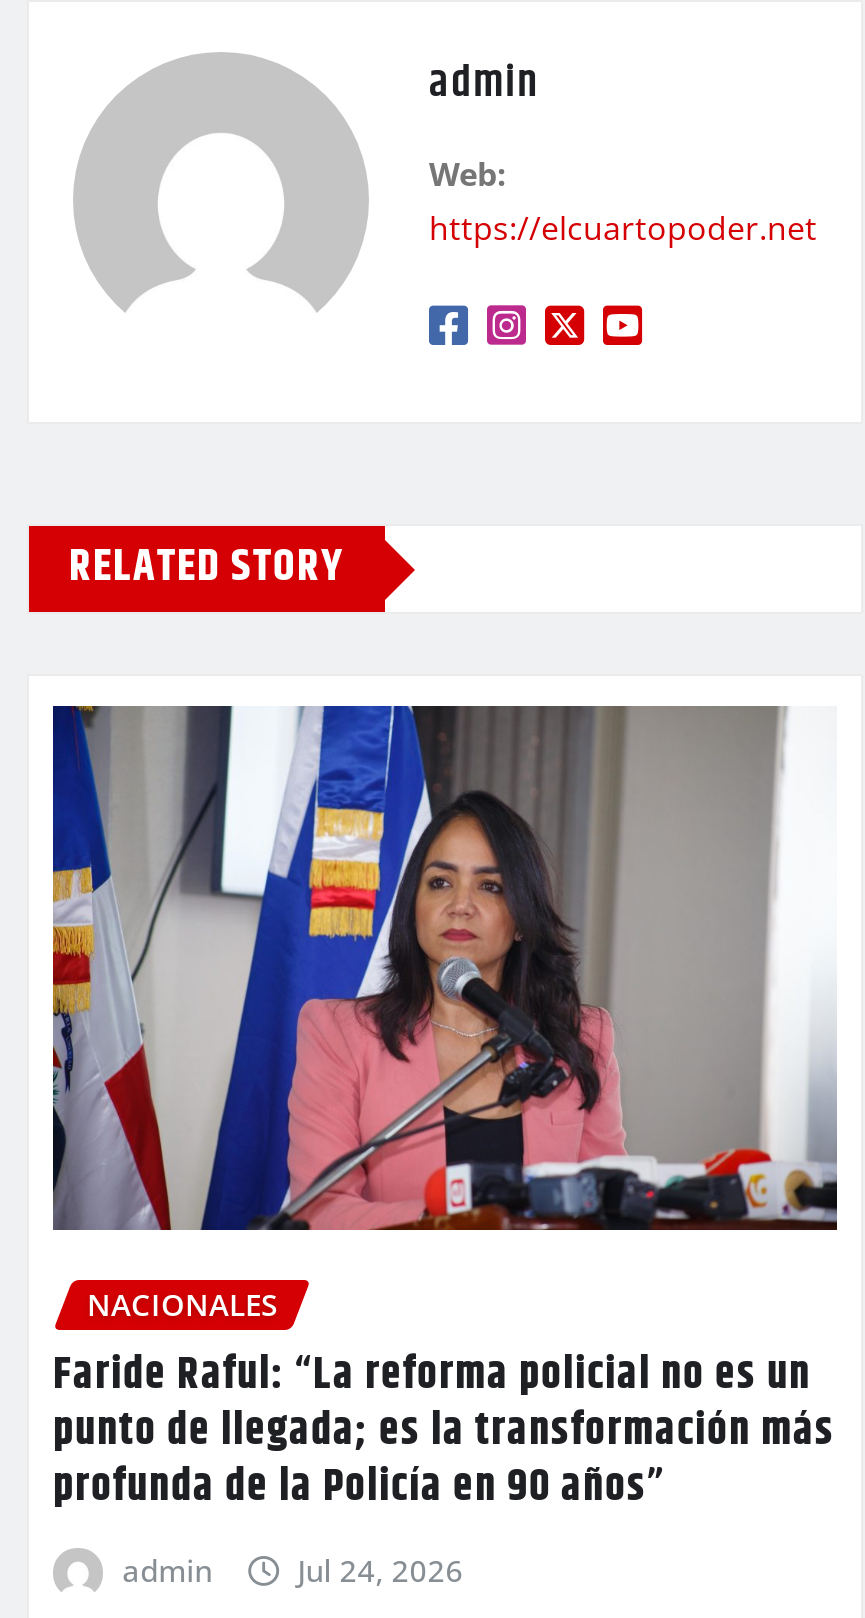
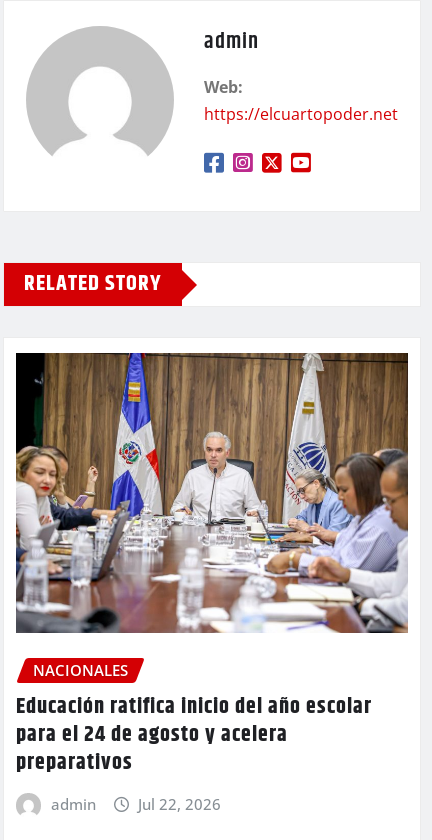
- [image]
+ [image]

- Faride Raful: “La reforma policial no es un
- punto de llegada; es la transformación más
- profunda de la Policía en 90 años”
+ Educación ratifica inicio del año escolar
+ para el 24 de agosto y acelera
+ preparativos

- Jul 24, 2026
+ Jul 22, 2026
